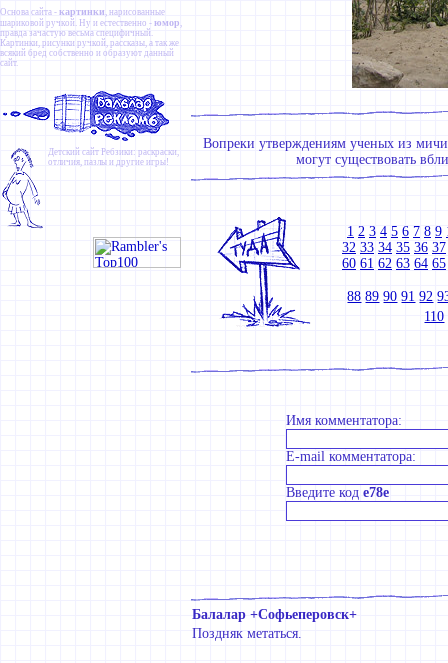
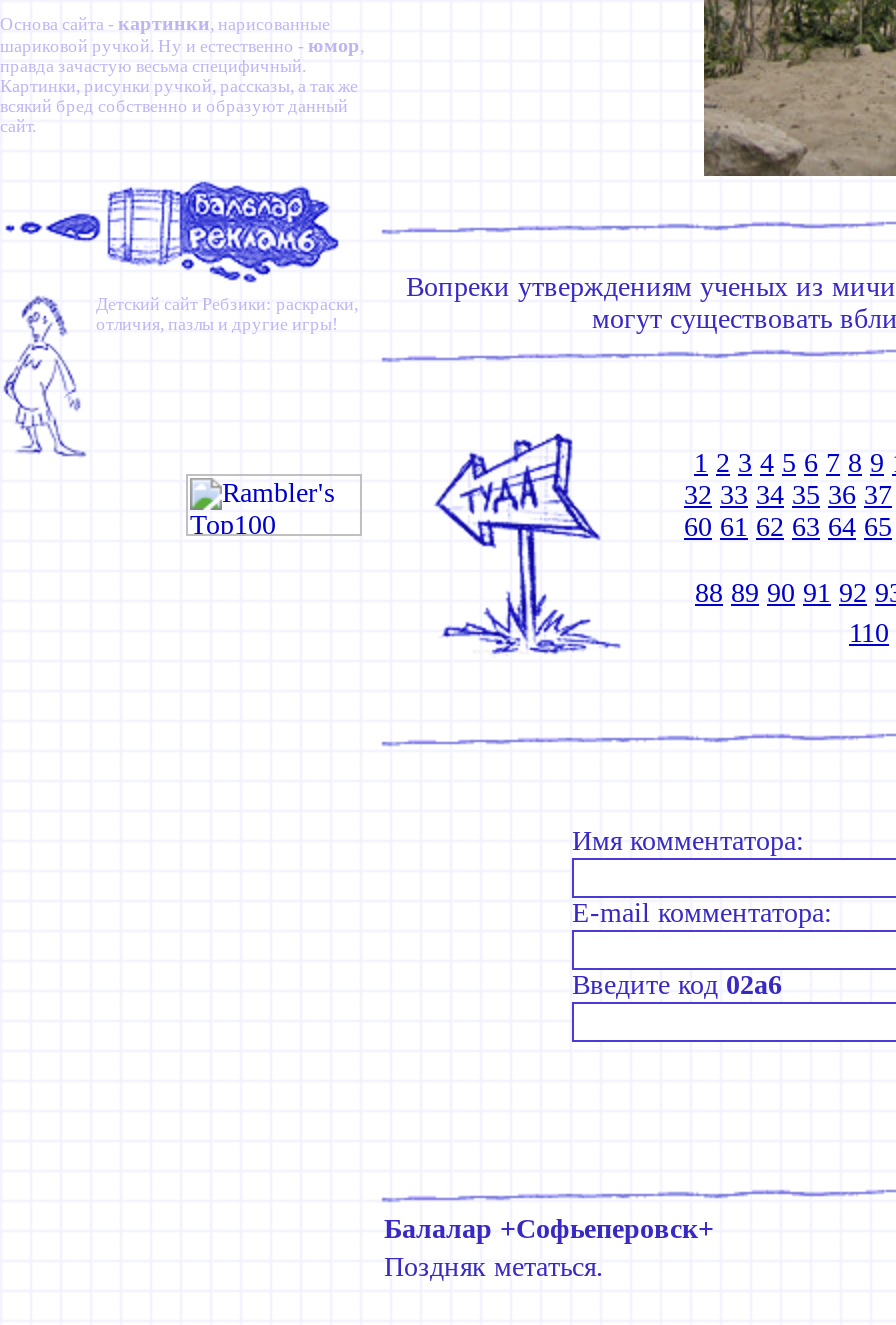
- Введите кодe78e
+ Введите код02a6
